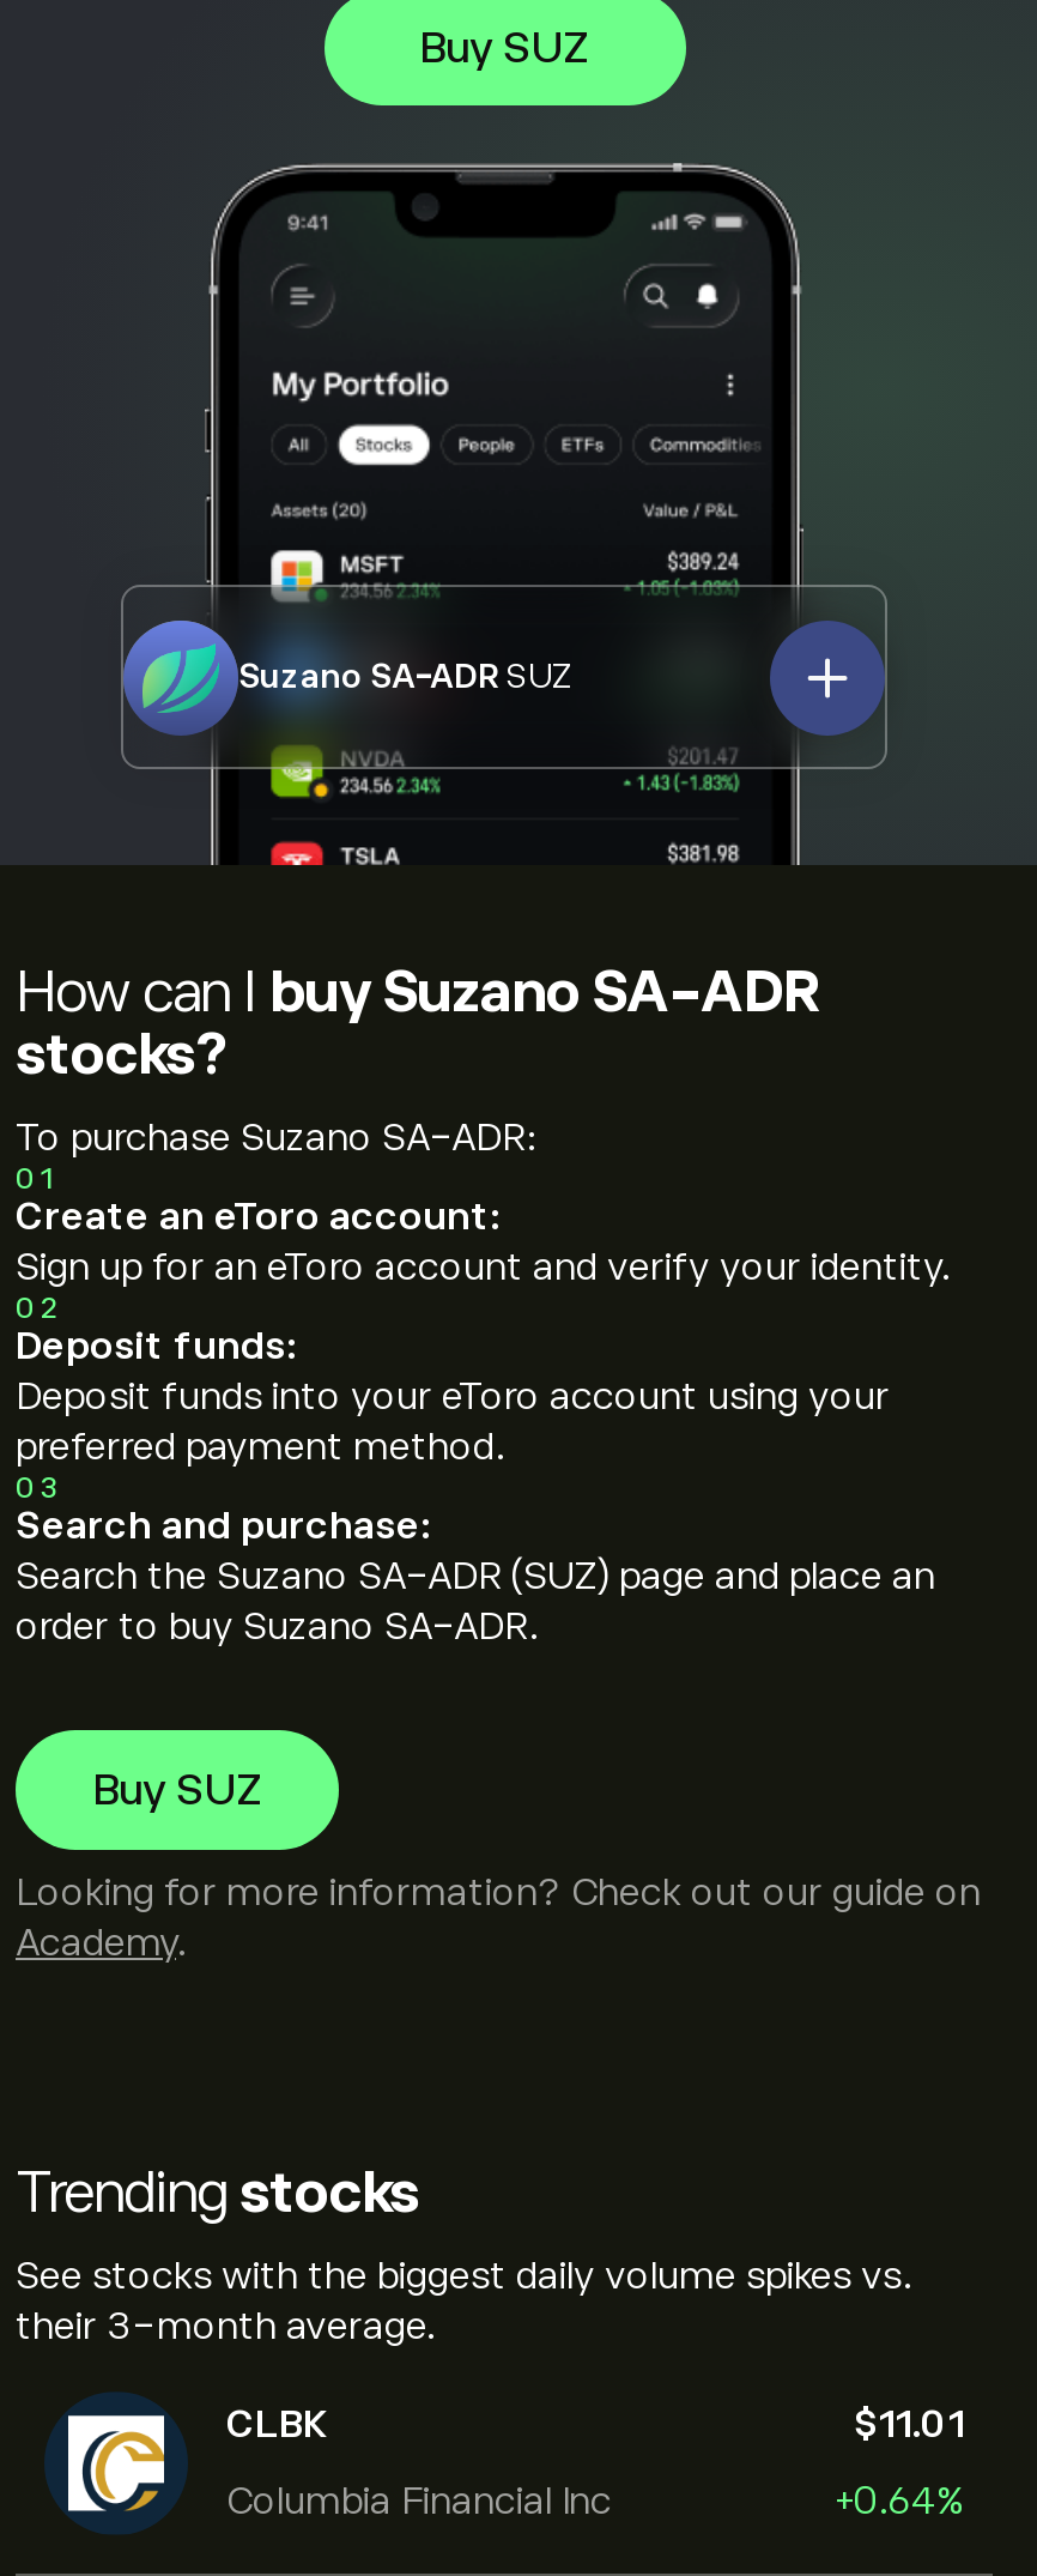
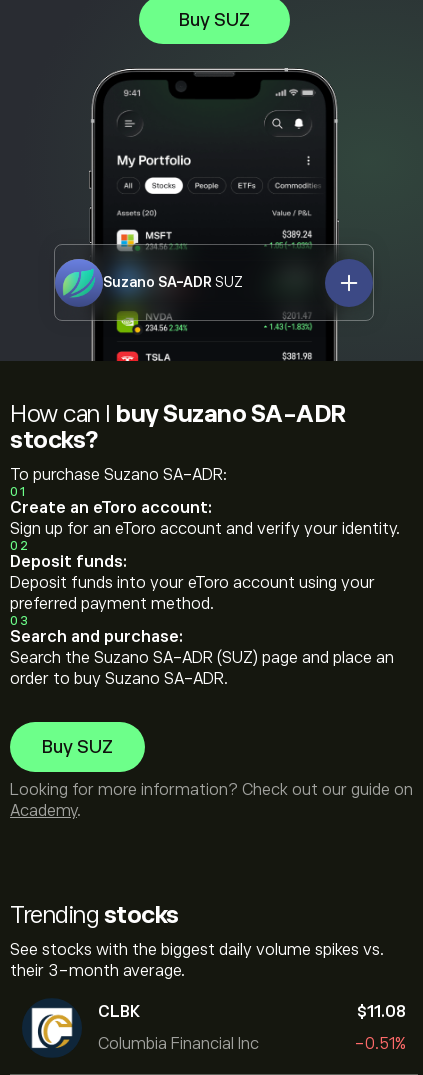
- $11.01
+ $11.08

- +0.64%
+ -0.51%
